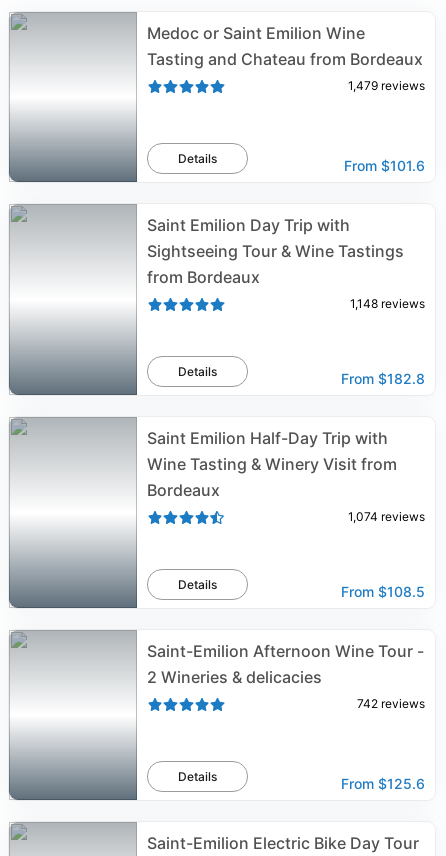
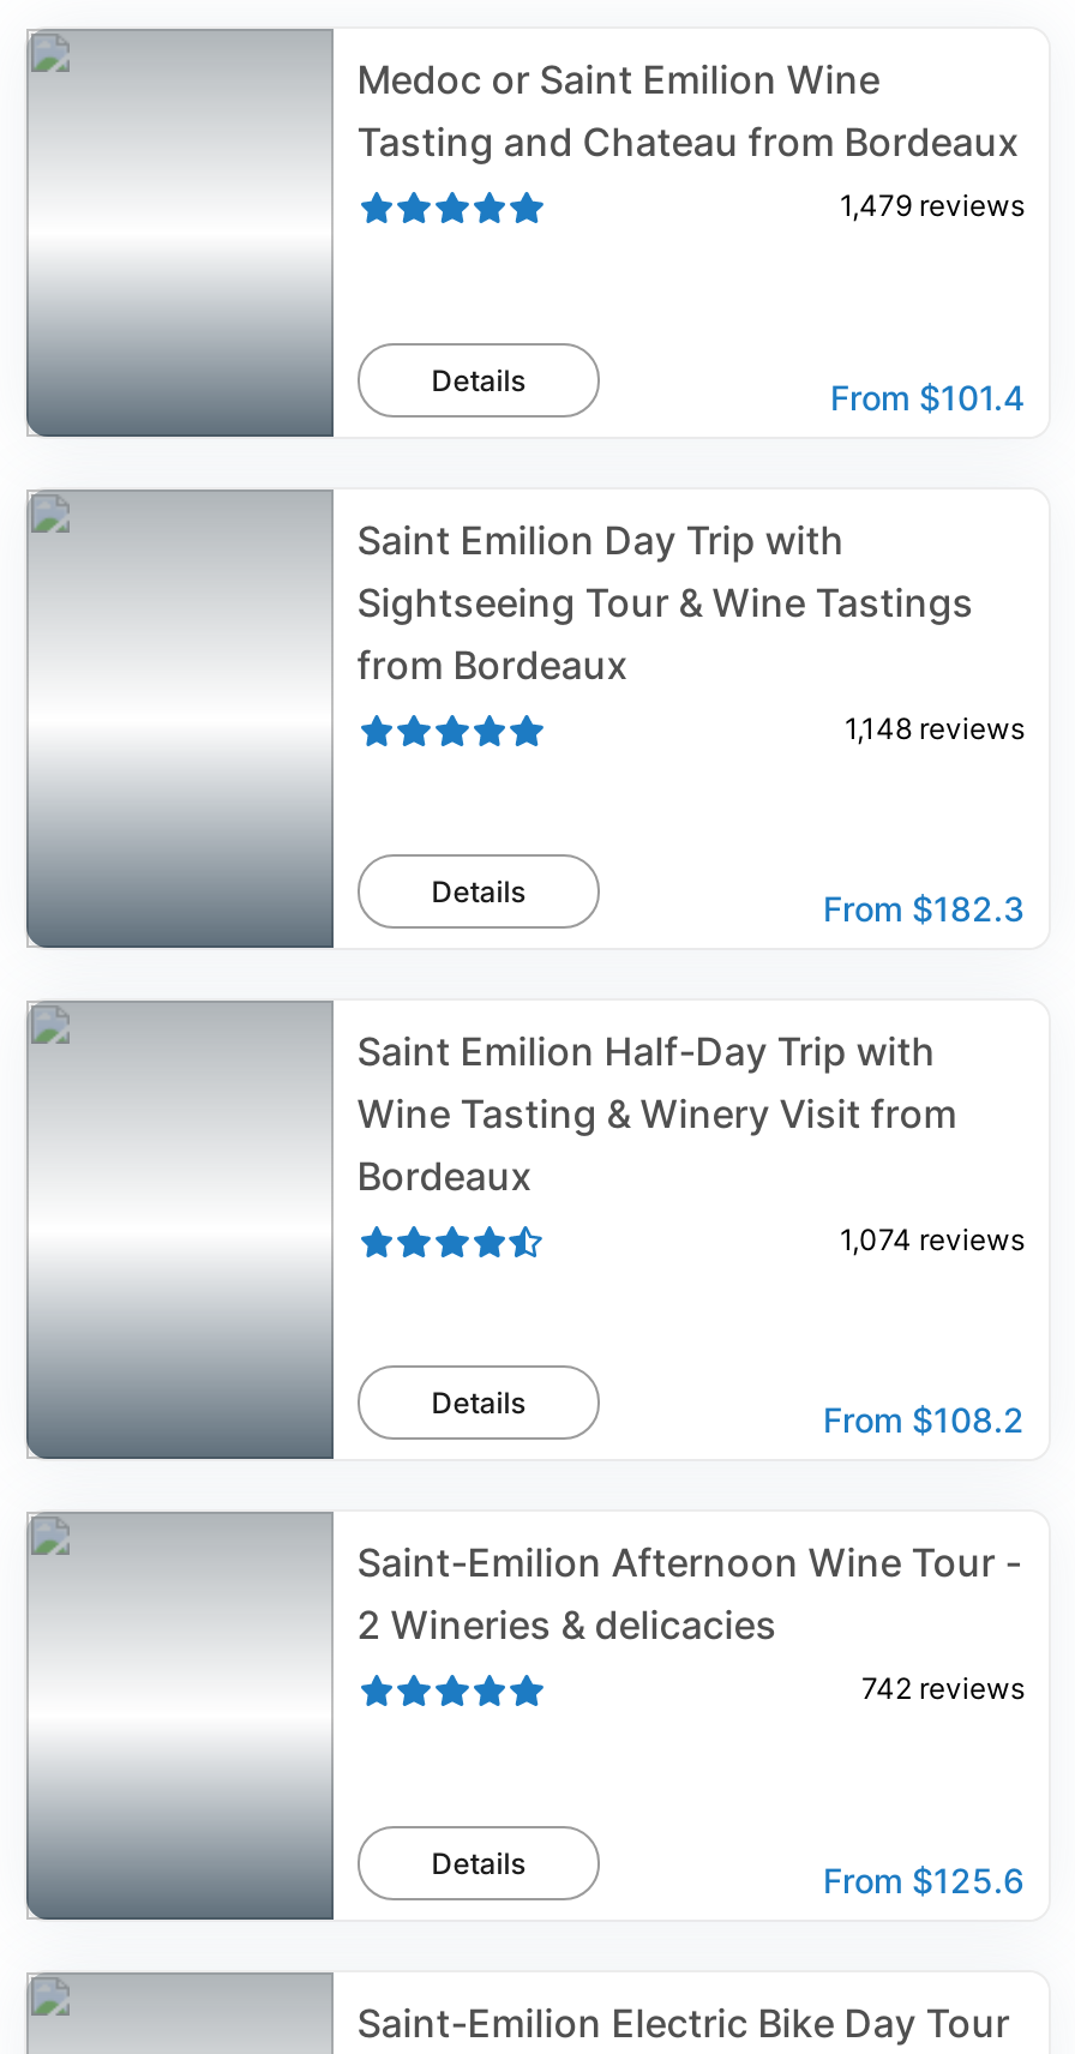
- From $101.6
+ From $101.4

- From $182.8
+ From $182.3

- From $108.5
+ From $108.2
